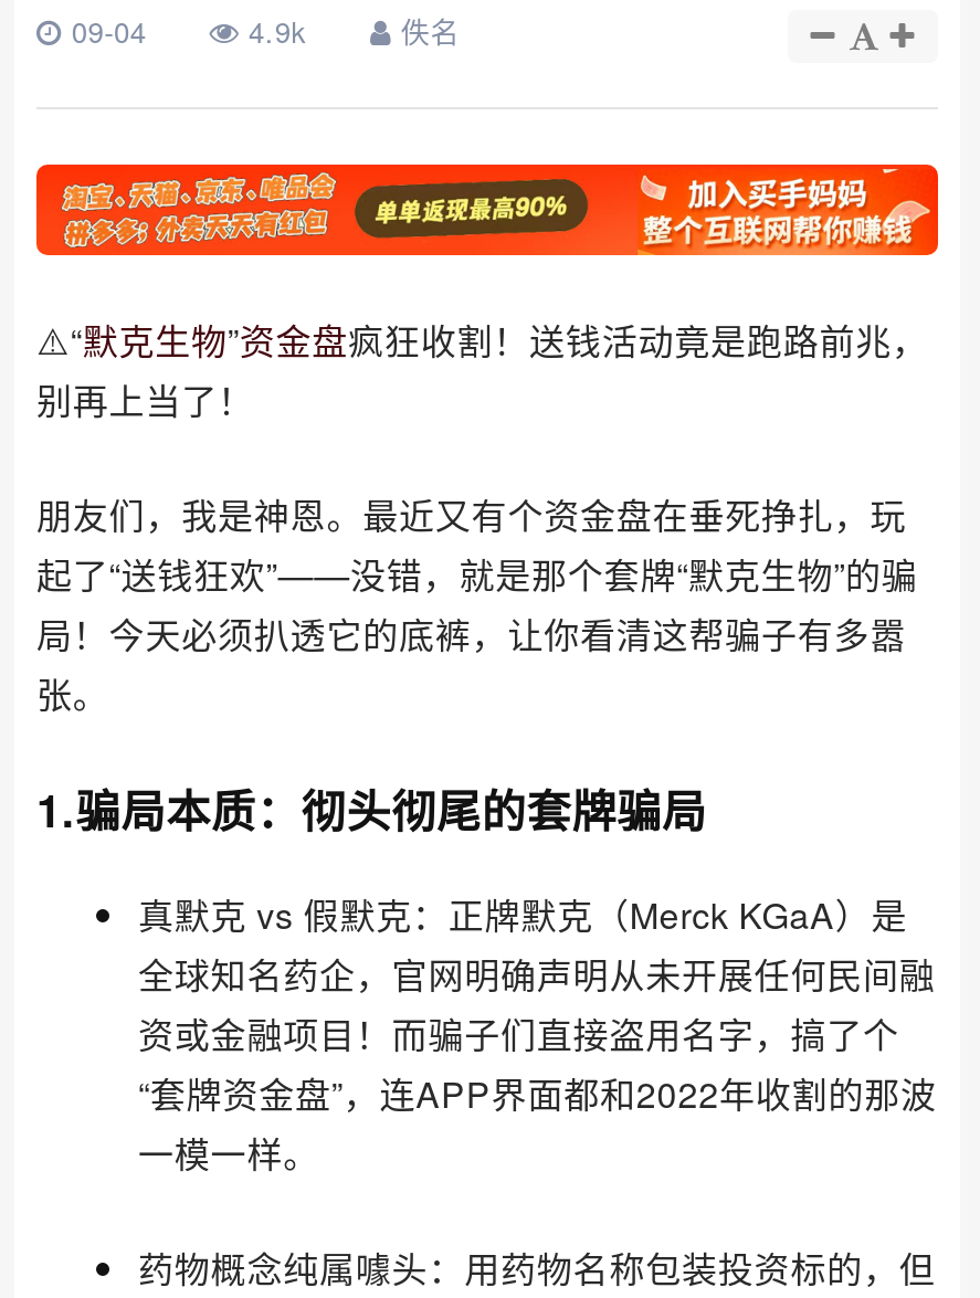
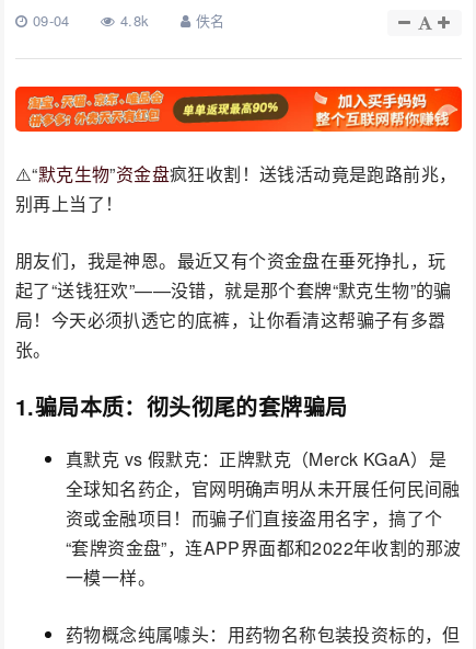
- 4.9k 佚名
+ 4.8k 佚名
